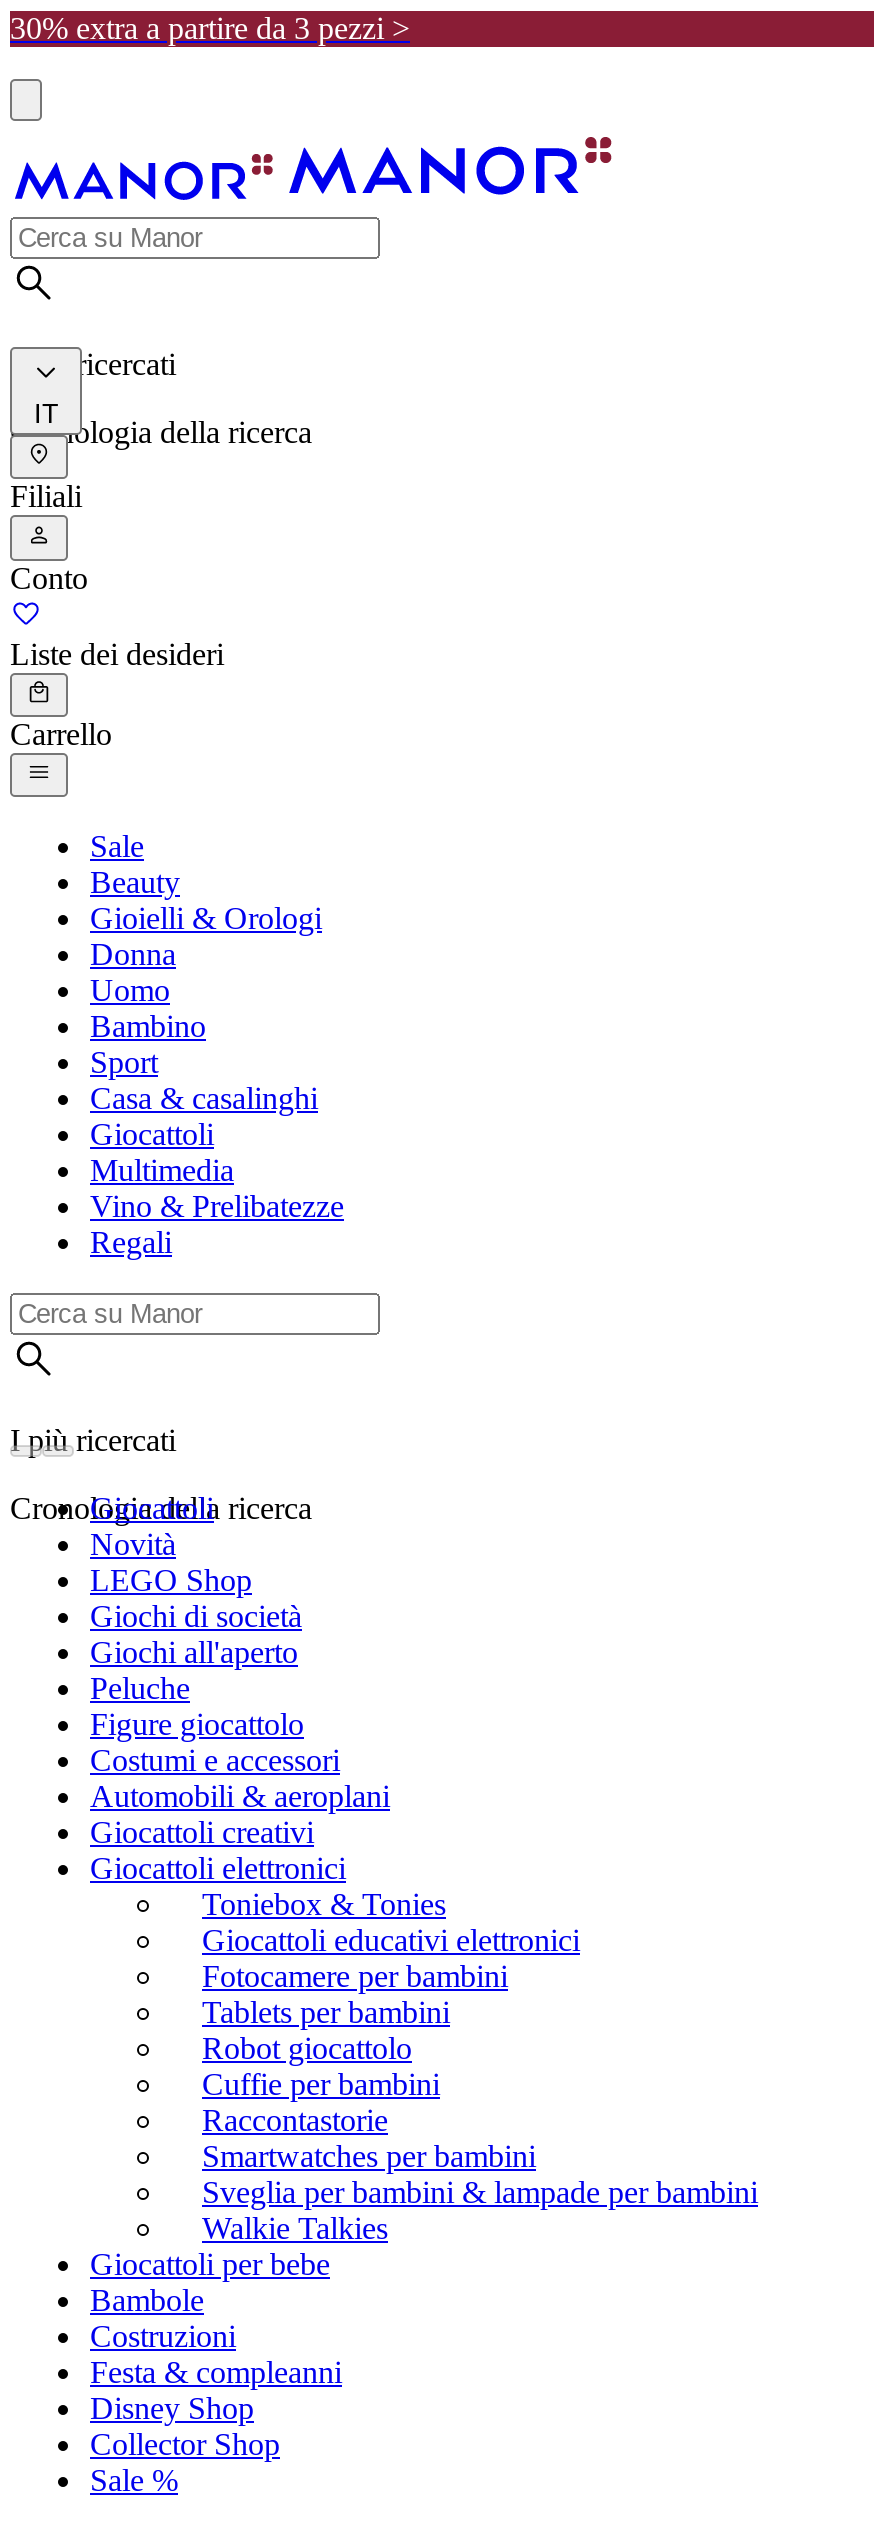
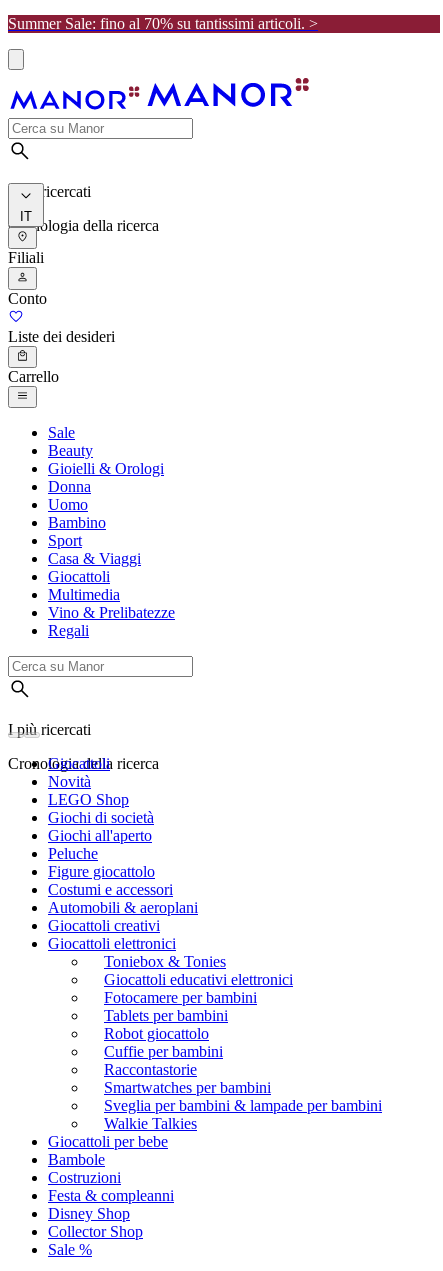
- 30% extra a partire da 3 pezzi >
+ Summer Sale: fino al 70% su tantissimi articoli. >

- Casa & casalinghi
+ Casa & Viaggi
